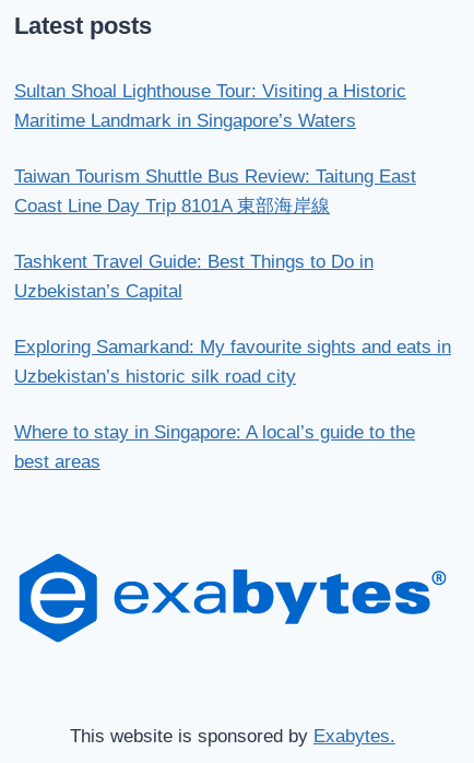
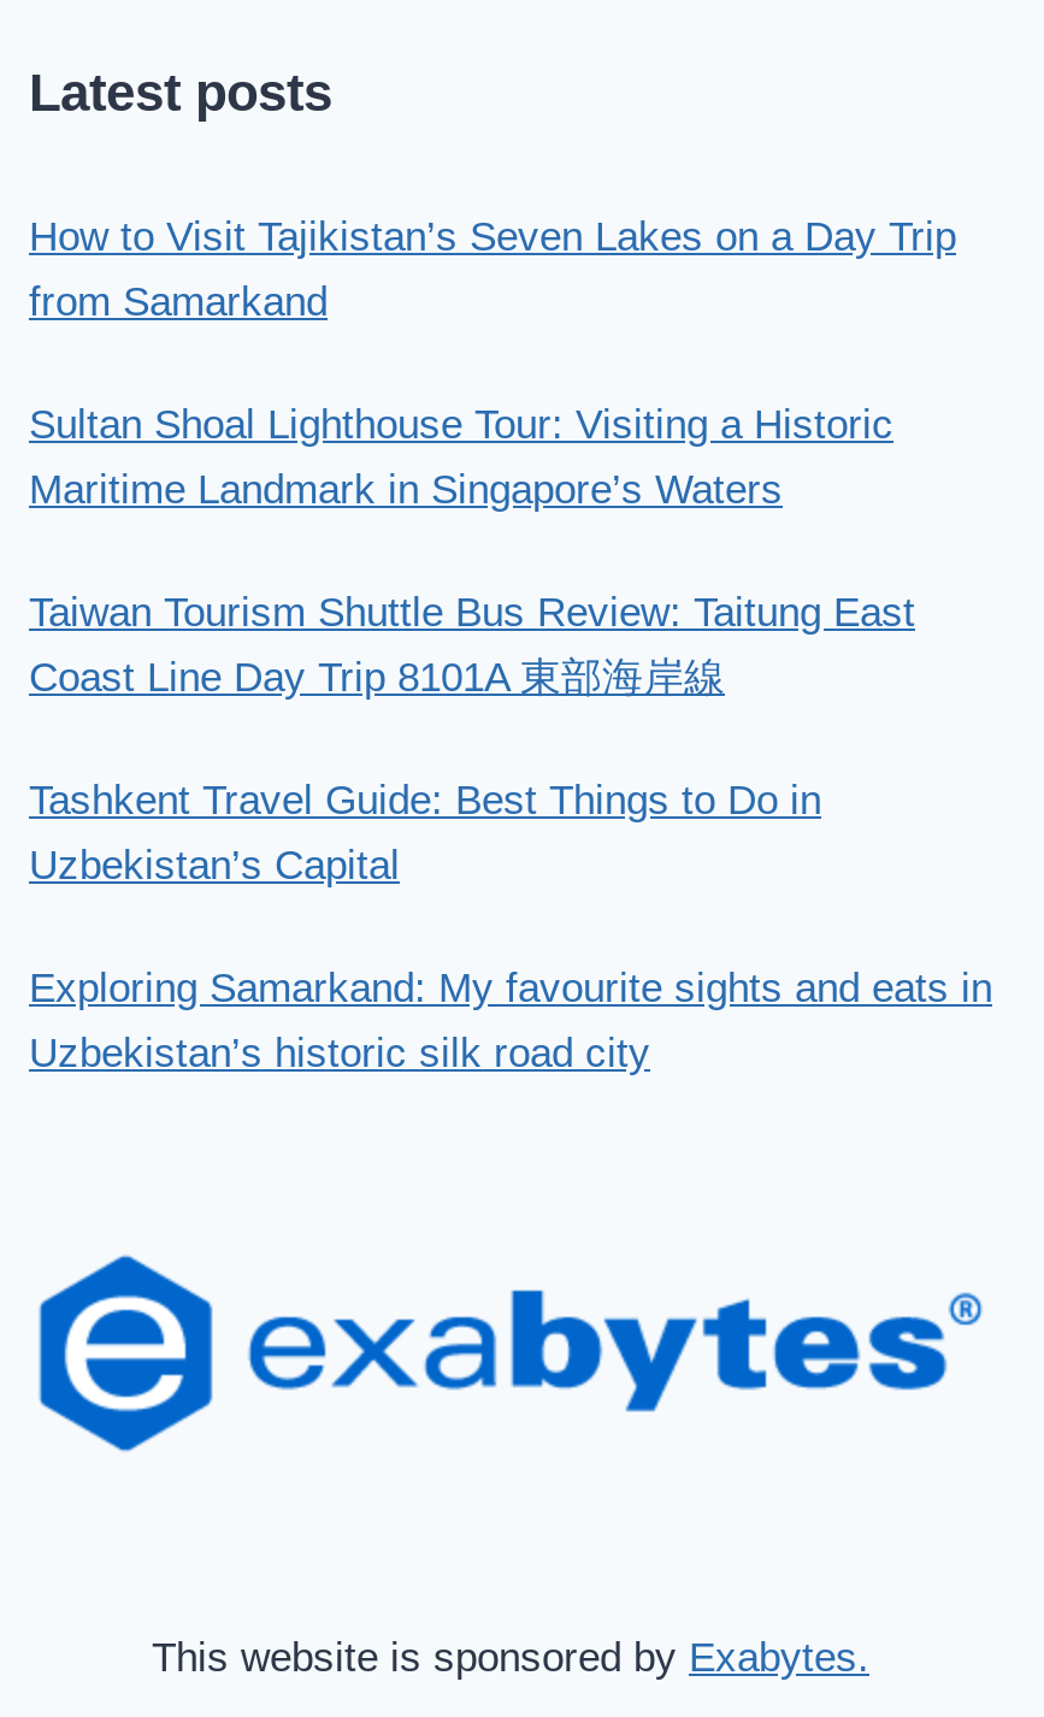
+ How to Visit Tajikistan’s Seven Lakes on a Day Trip
+ from Samarkand

moved down: Sultan Shoal Lighthouse Tour: Visiting a Historic | Maritime Landmark in Singapore’s Waters | Taiwan Tourism Shuttle Bus Review: Taitung East | Coast Line Day Trip 8101A 東部海岸線 | Tashkent Travel Guide: Best Things to Do in | Uzbekistan’s Capital | Exploring Samarkand: My favourite sights and eats in | Uzbekistan’s historic silk road city

- Where to stay in Singapore: A local’s guide to the
- best areas
